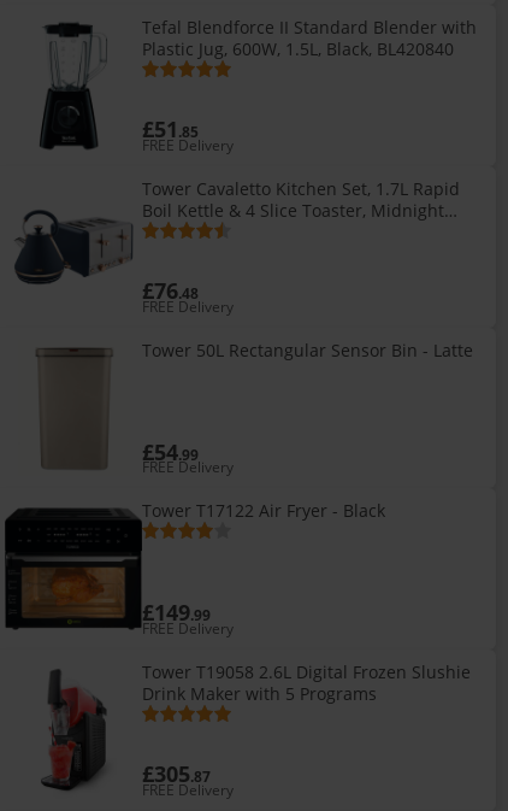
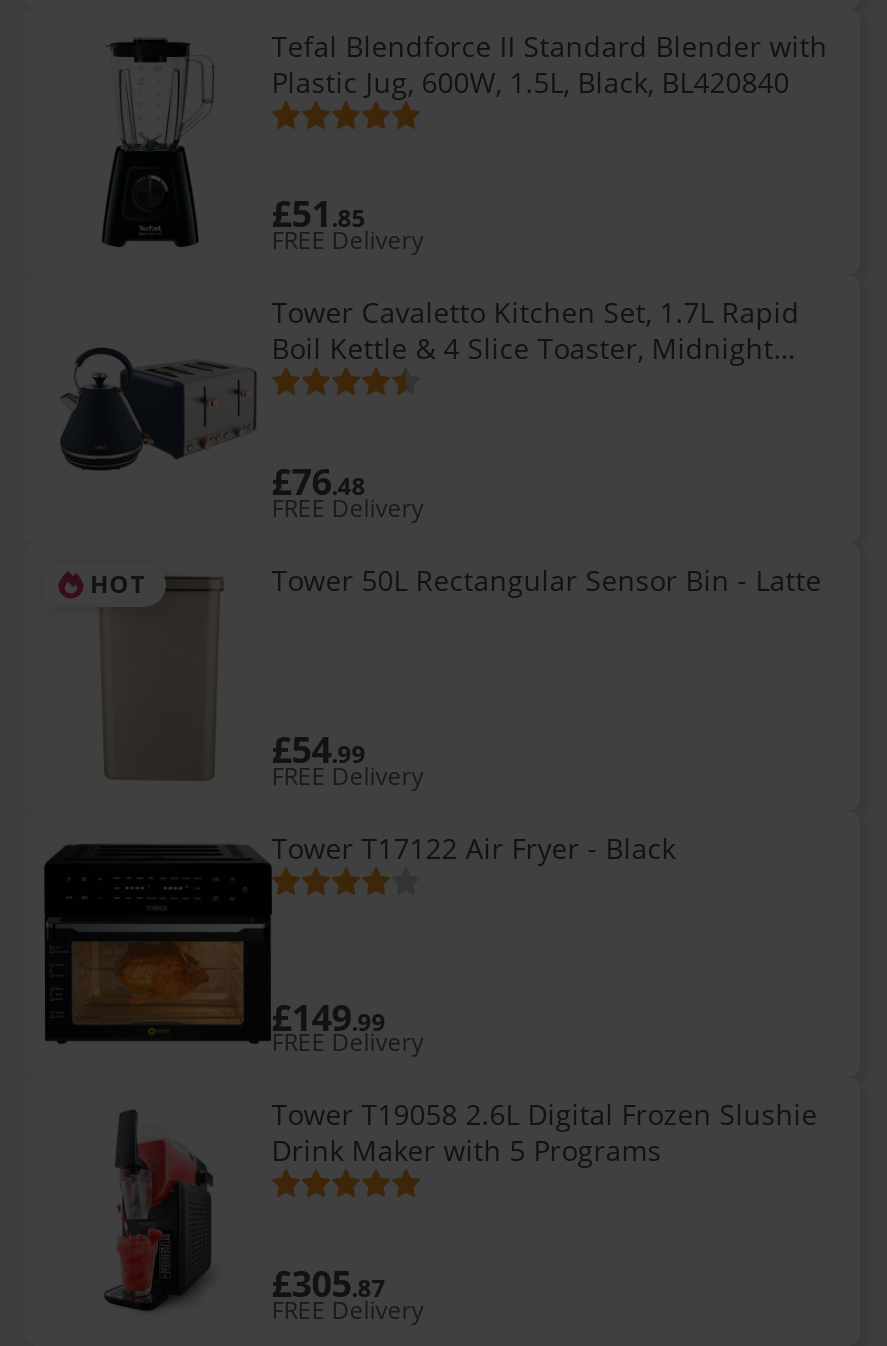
+ HOT
